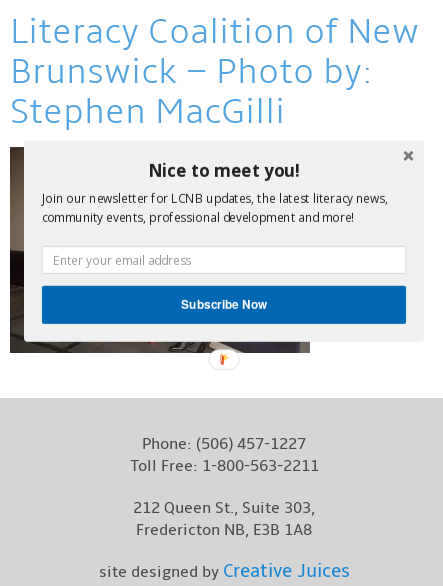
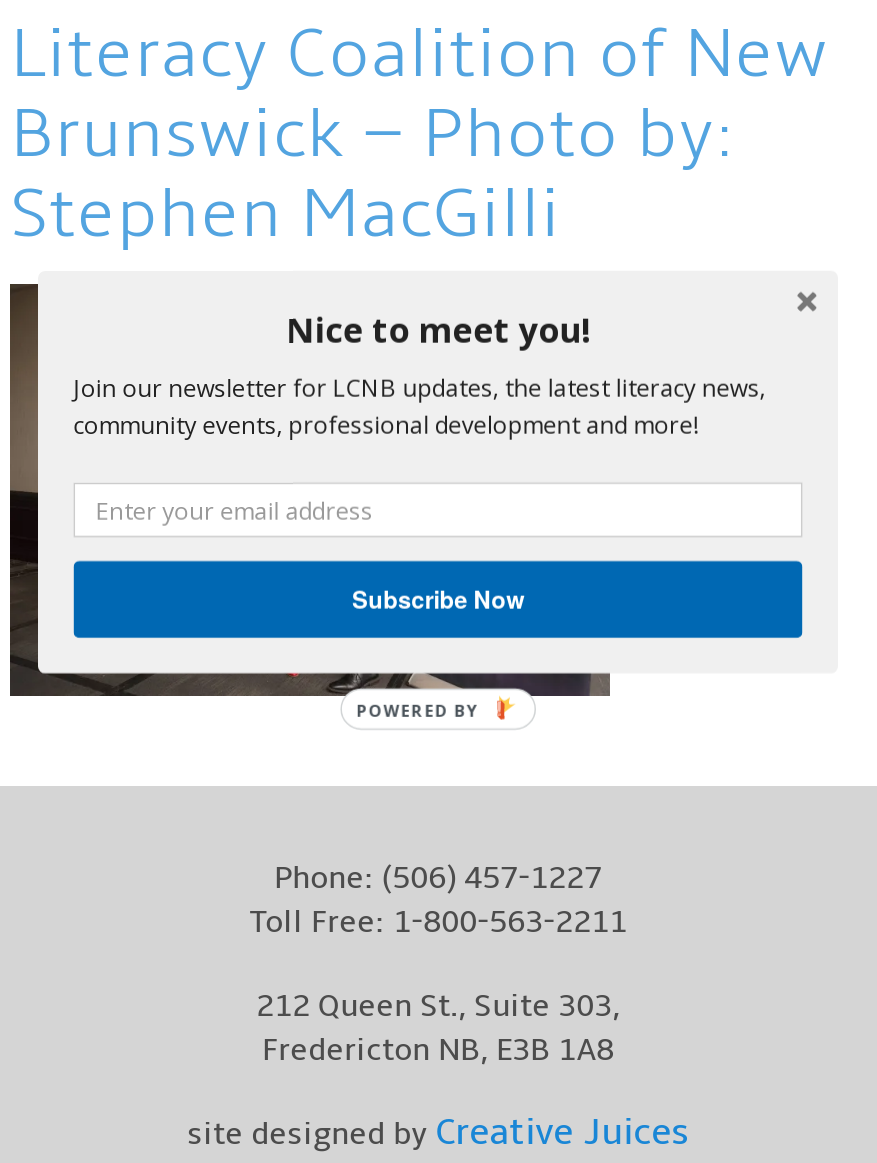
+ POWERED BY
